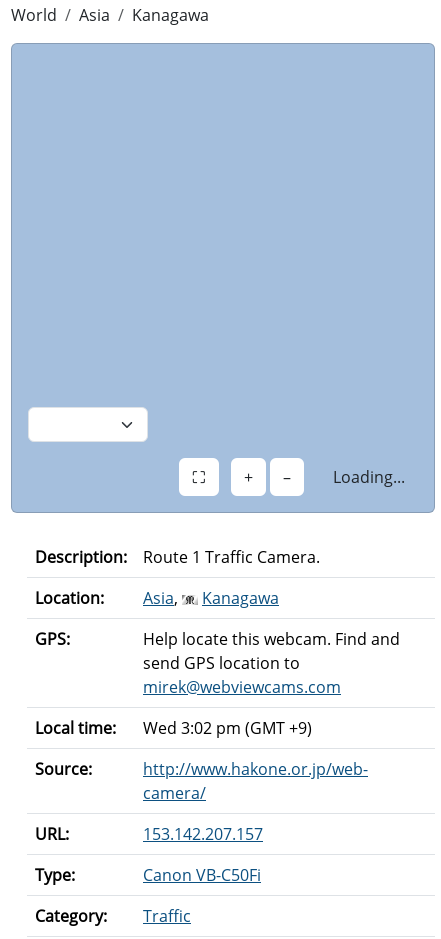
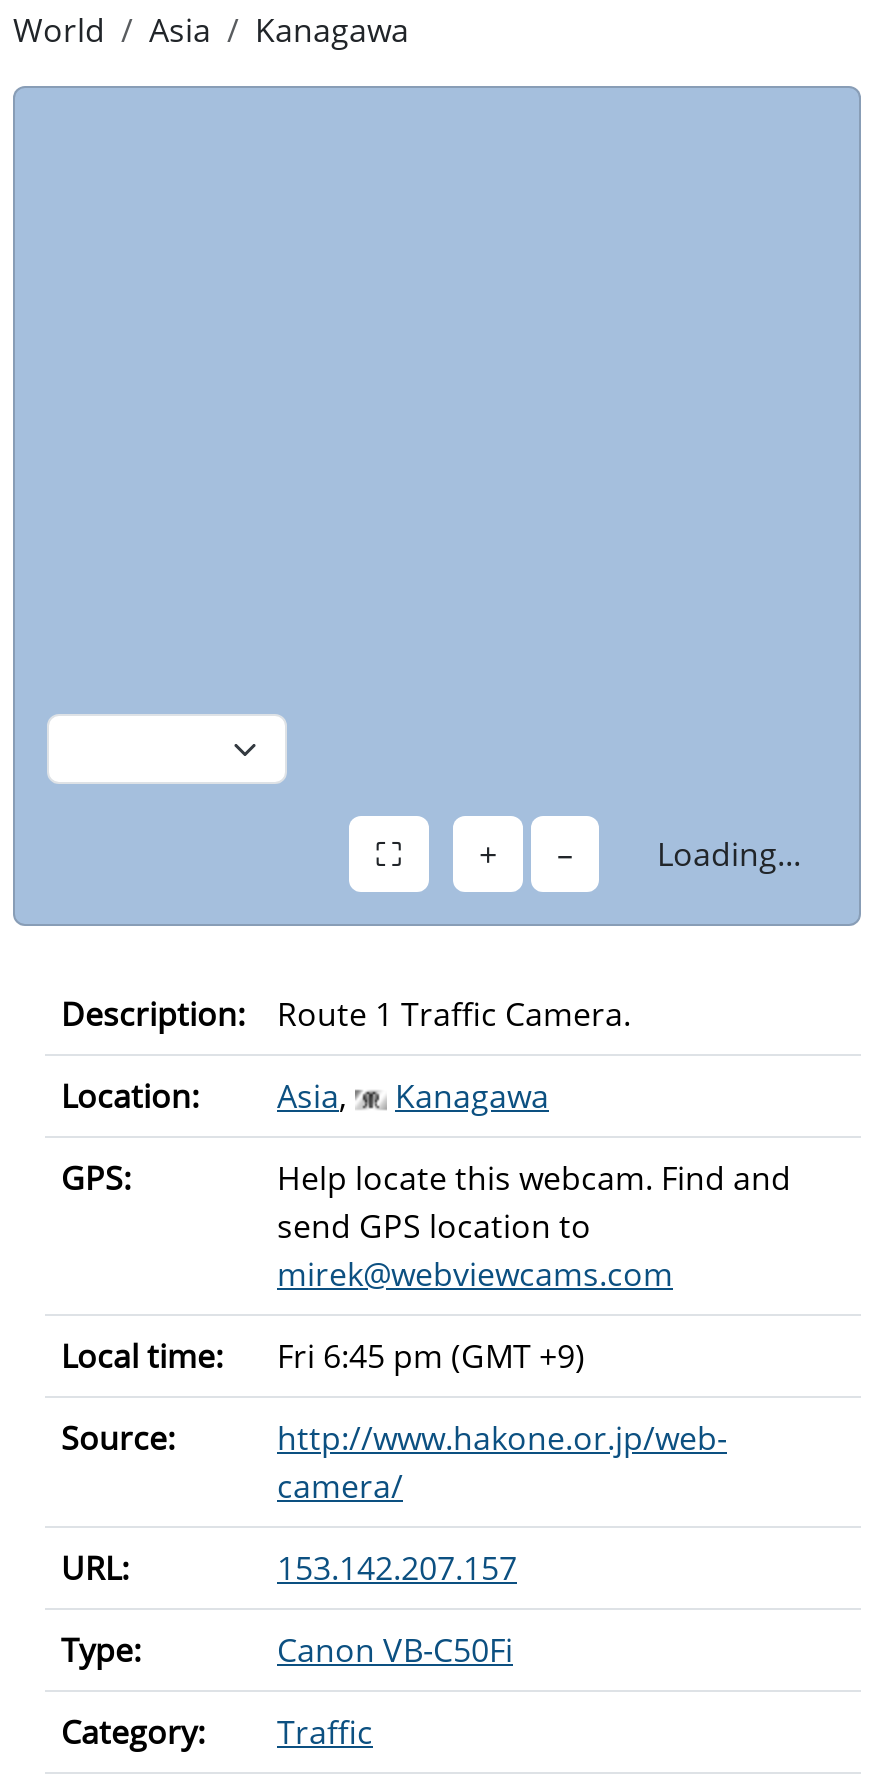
- Local time: Wed 3:02 pm (GMT +9)
+ Local time: Fri 6:45 pm (GMT +9)
